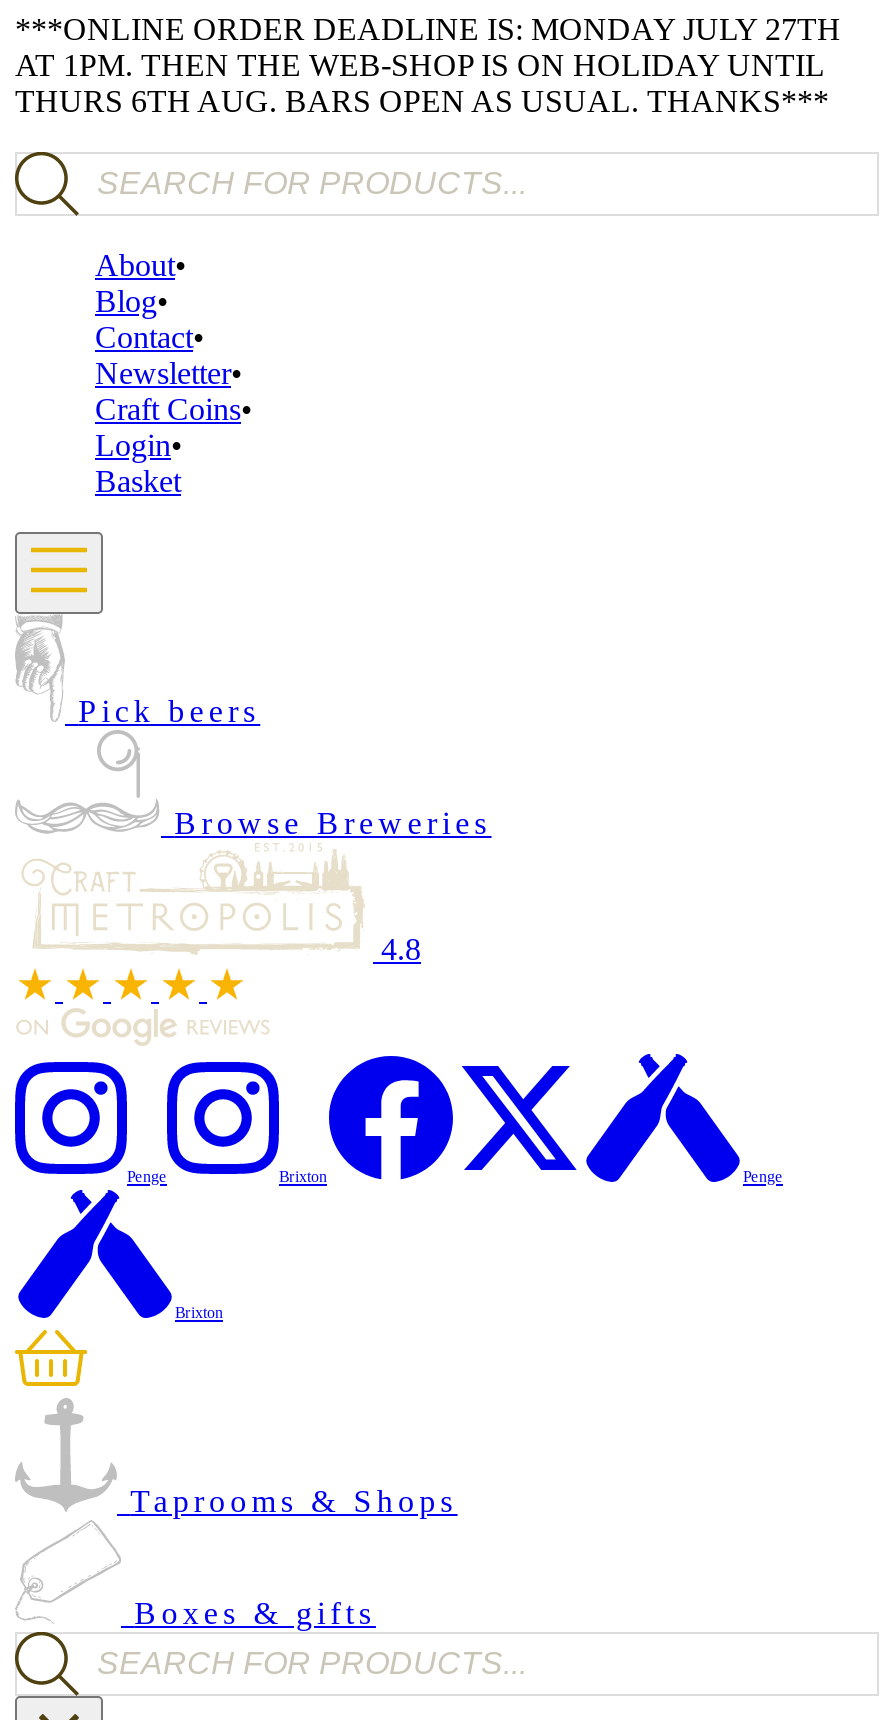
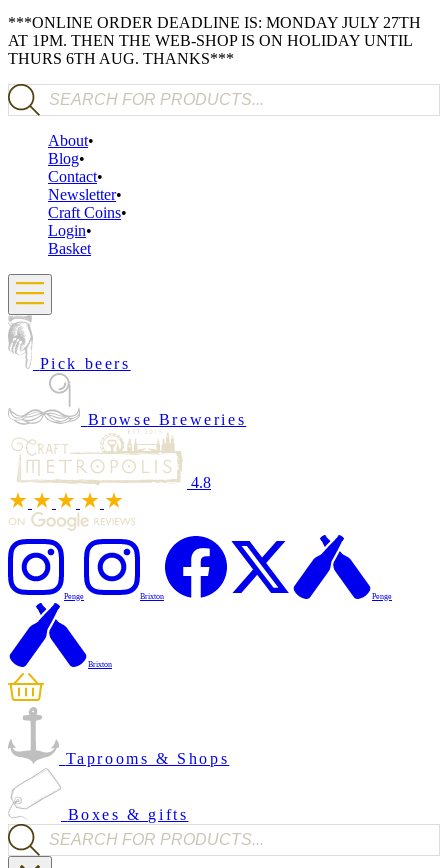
- THURS 6TH AUG. BARS OPEN AS USUAL. THANKS***
+ THURS 6TH AUG. THANKS***
